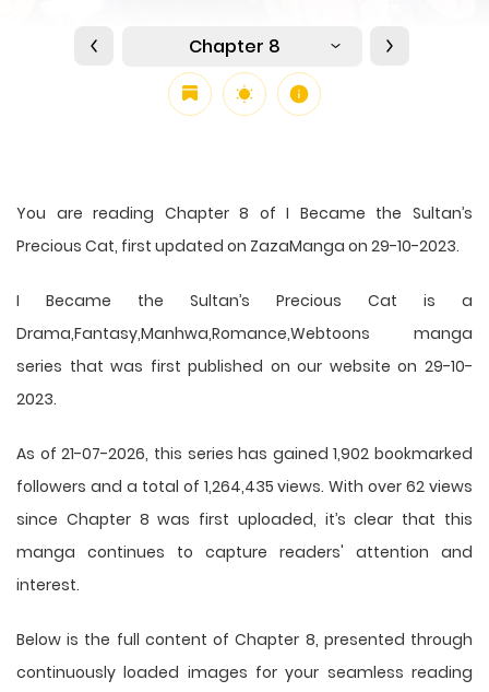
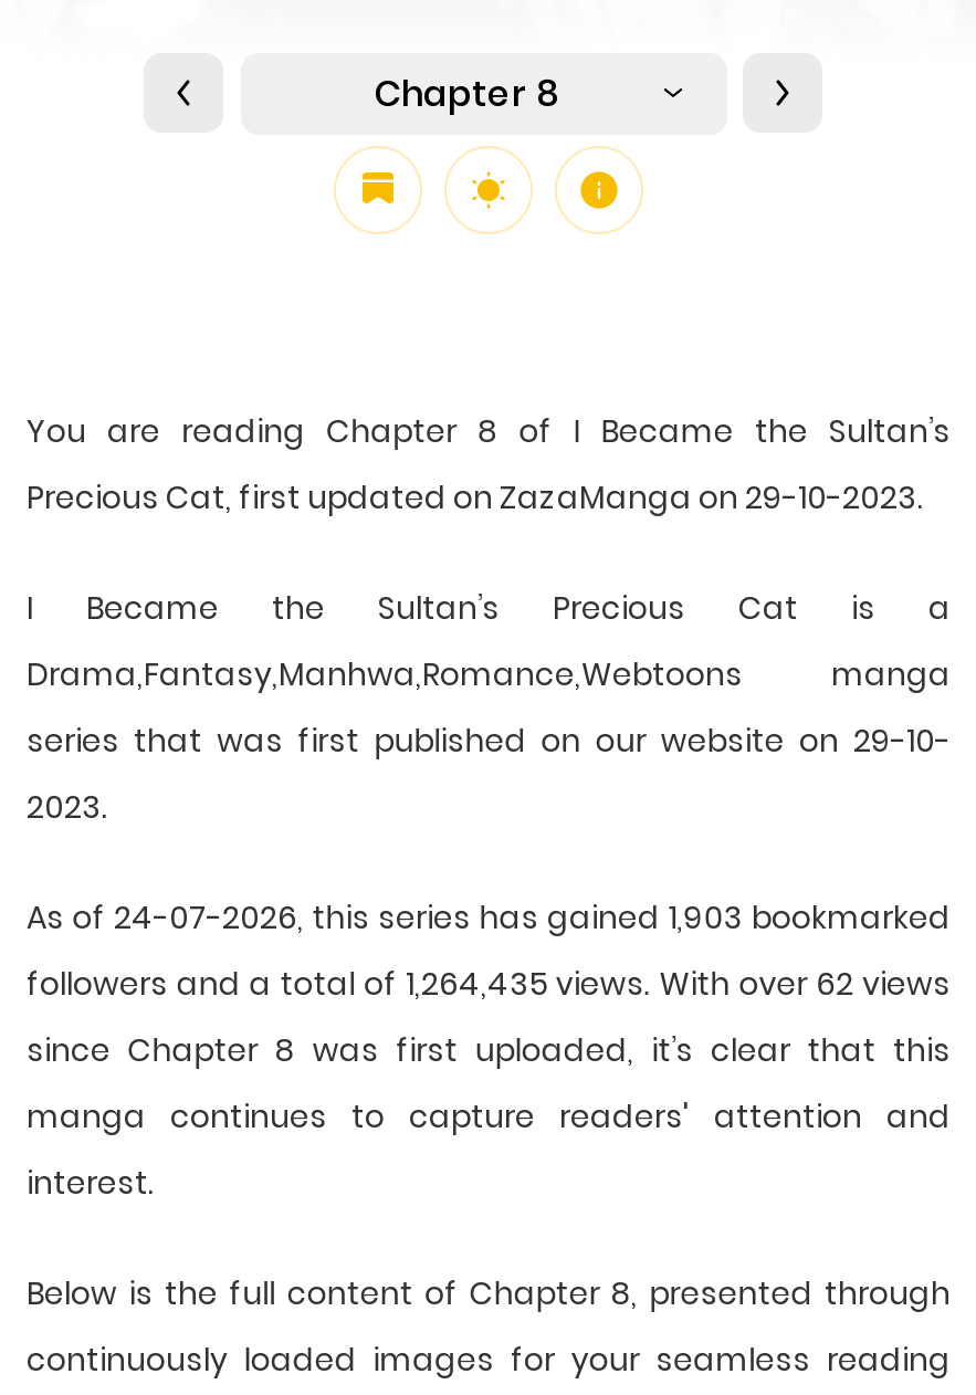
- As of 21-07-2026, this series has gained 1,902 bookmarked
+ As of 24-07-2026, this series has gained 1,903 bookmarked
